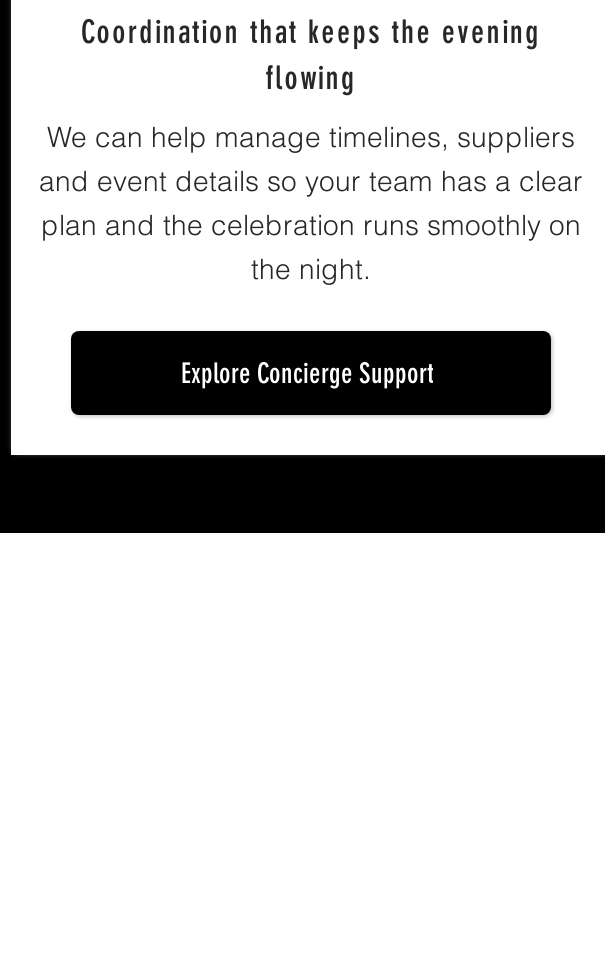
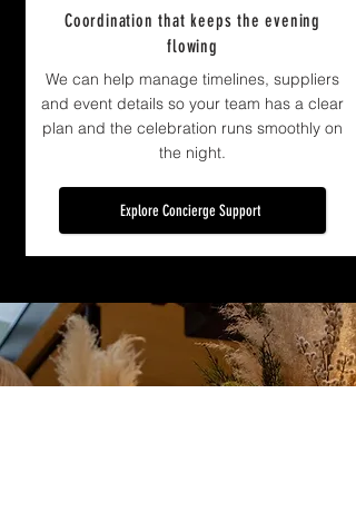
+ [image]
